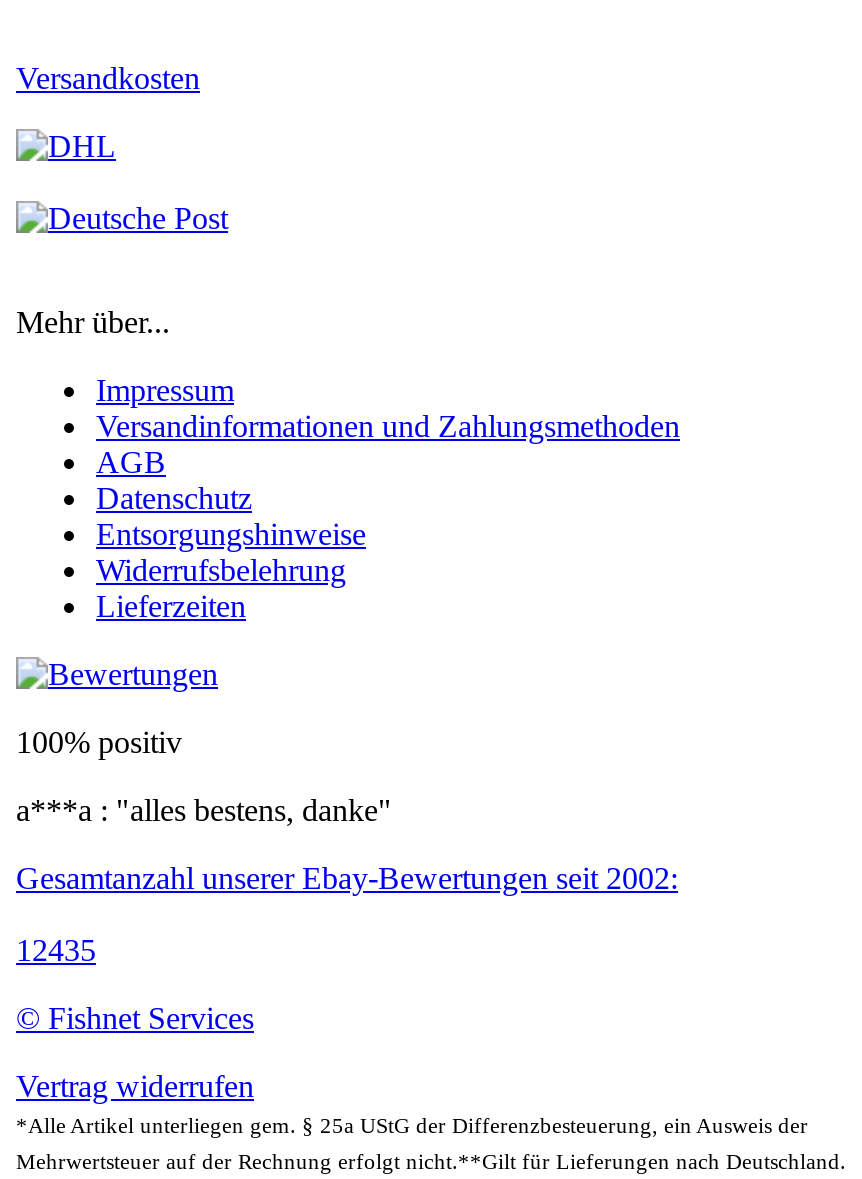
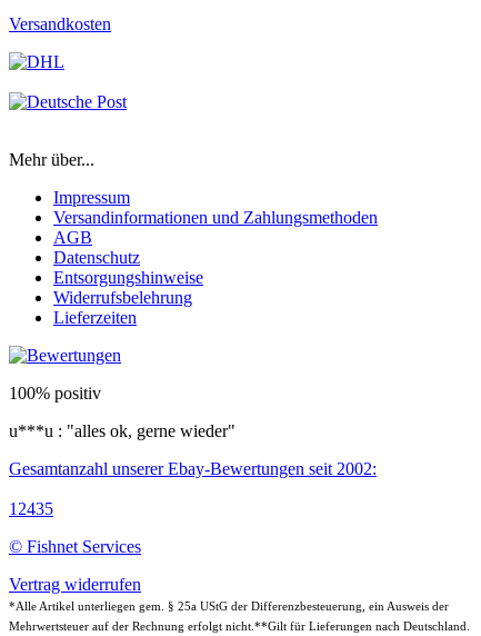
- a***a : "alles bestens, danke"
+ u***u : "alles ok, gerne wieder"
